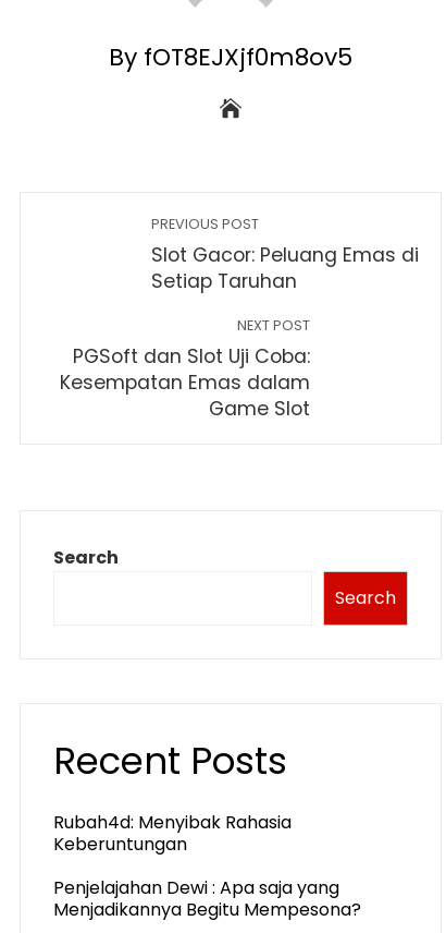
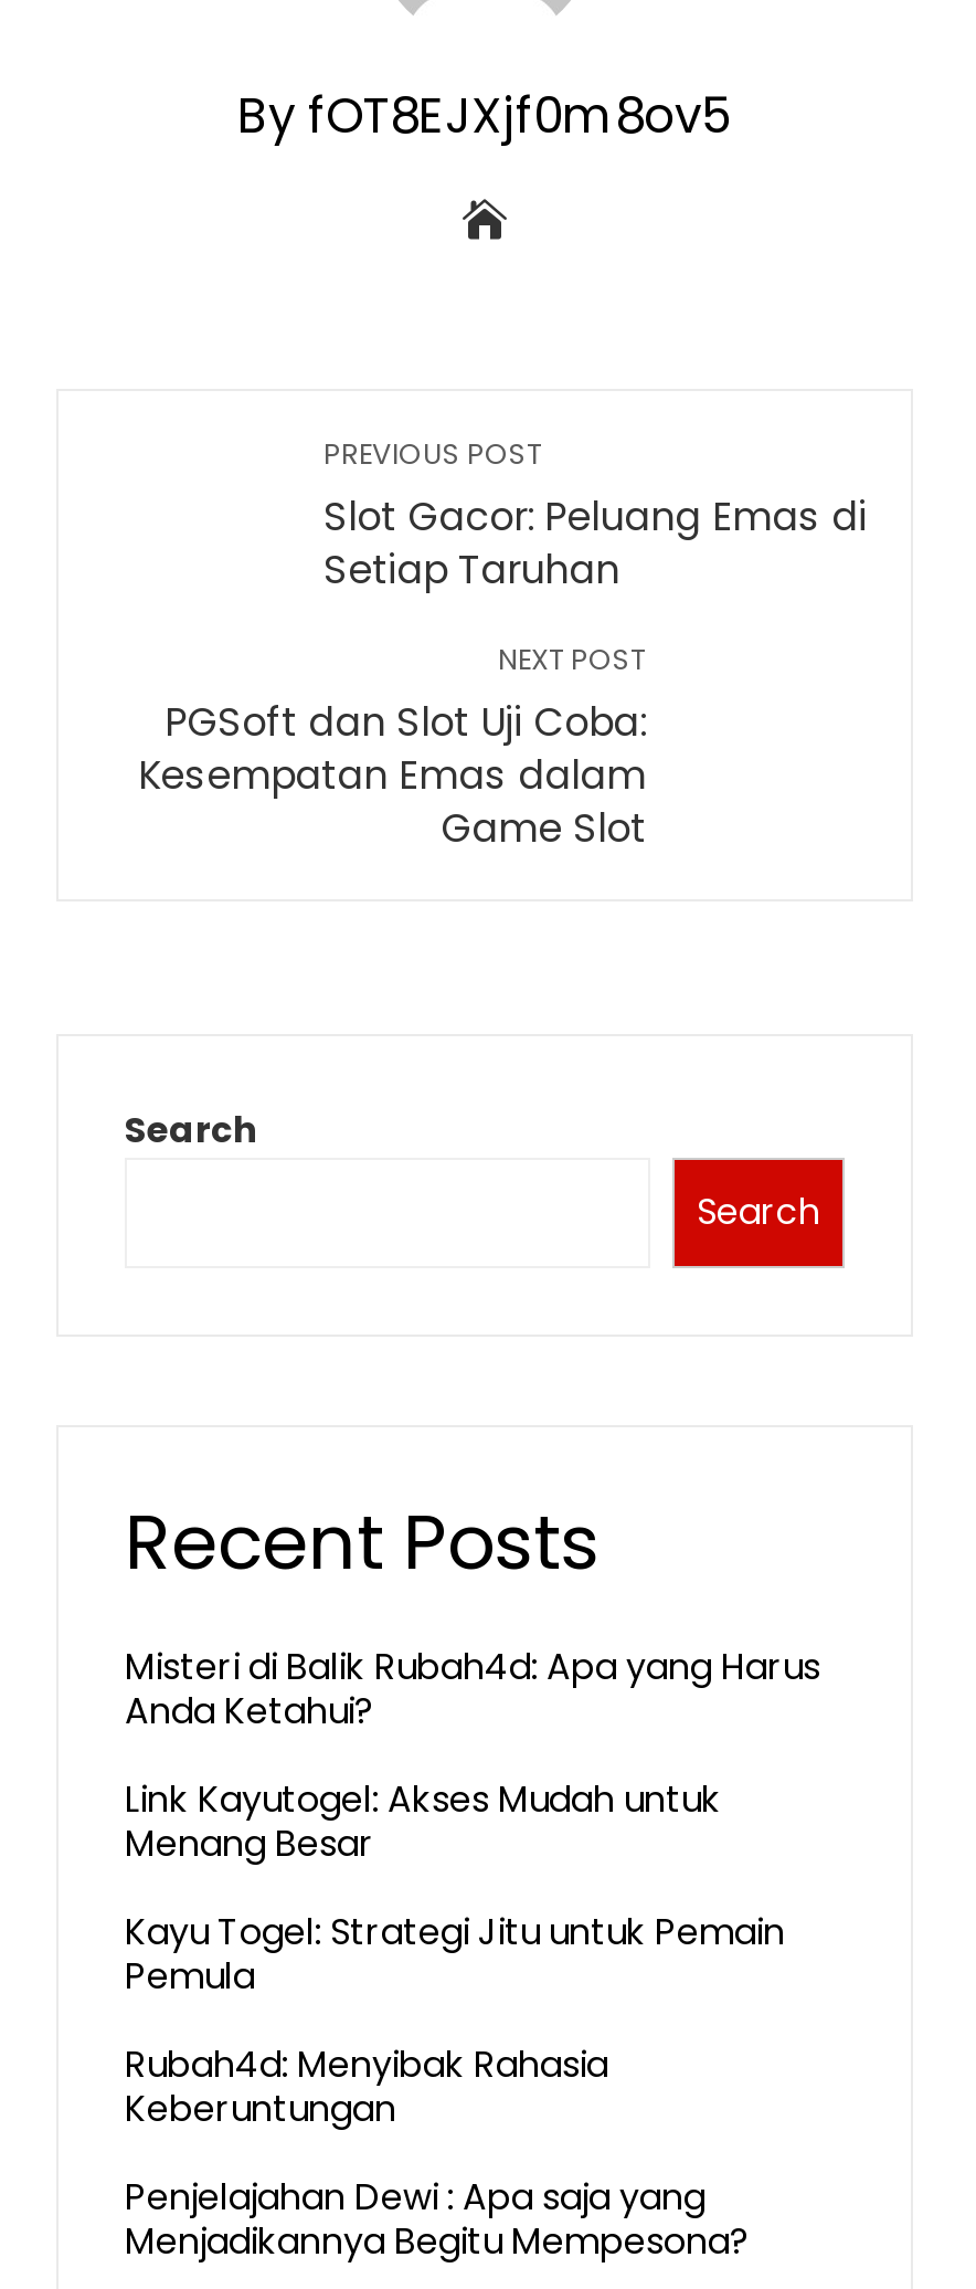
+ Misteri di Balik Rubah4d: Apa yang Harus
+ Anda Ketahui?
+ Link Kayutogel: Akses Mudah untuk
+ Menang Besar
+ Kayu Togel: Strategi Jitu untuk Pemain
+ Pemula
